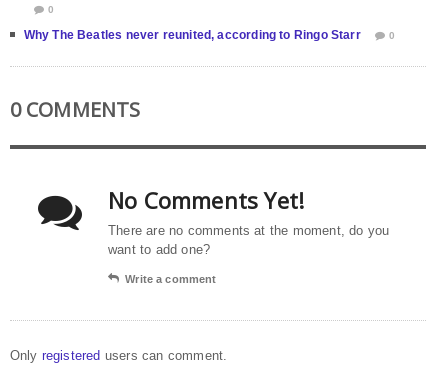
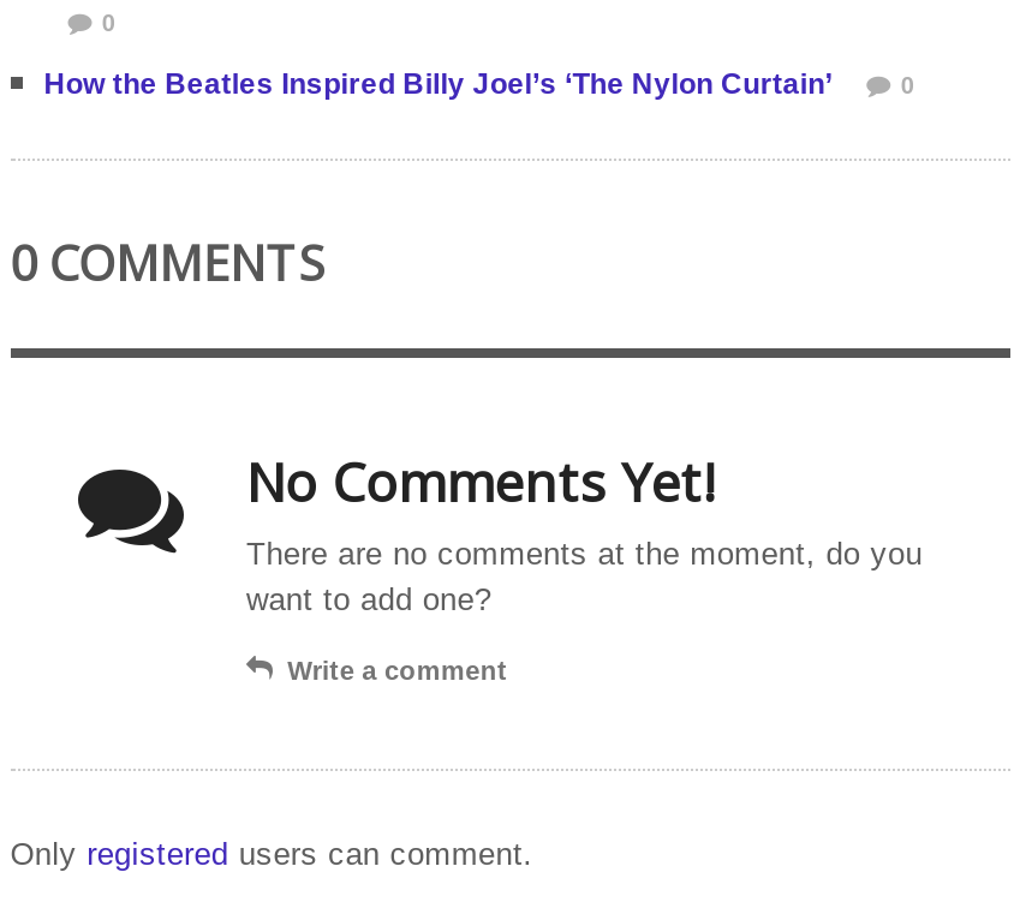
- Why The Beatles never reunited, according to Ringo Starr
+ How the Beatles Inspired Billy Joel’s ‘The Nylon Curtain’
